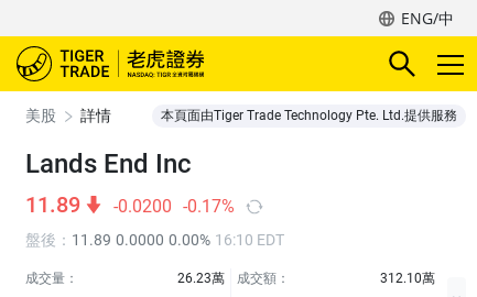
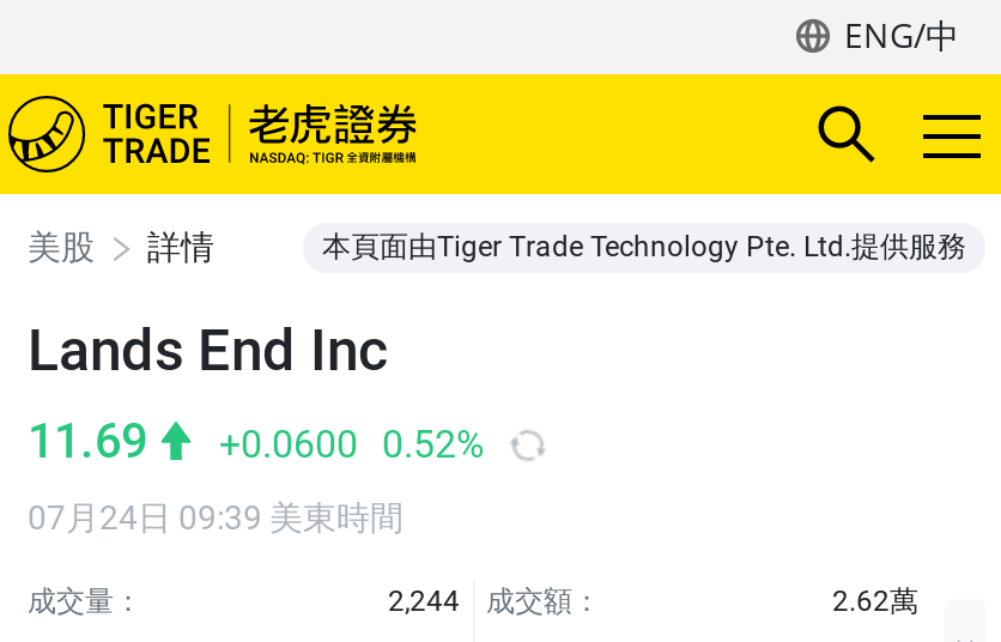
- 11.89
- -0.0200 -0.17%
+ 11.69
+ +0.0600 0.52%

- 盤後：11.89 0.0000 0.00% 16:10 EDT
+ 07月24日 09:39 美東時間

- 26.23萬 成交額：
+ 2,244 成交額：

- 312.10萬
+ 2.62萬
